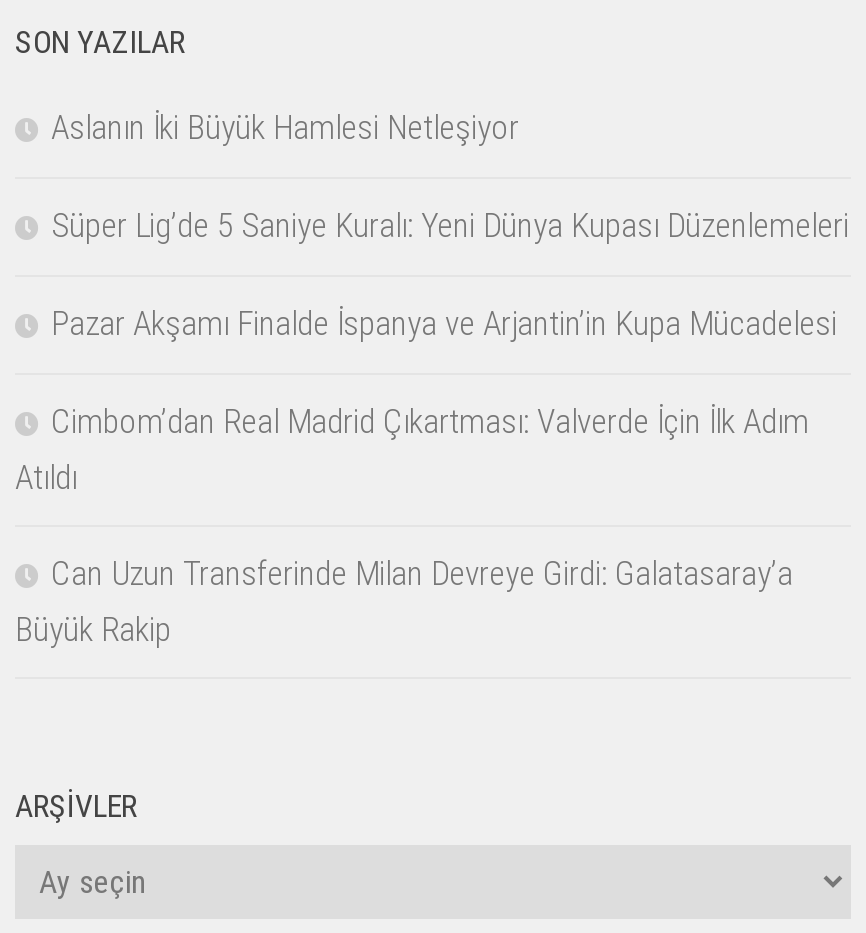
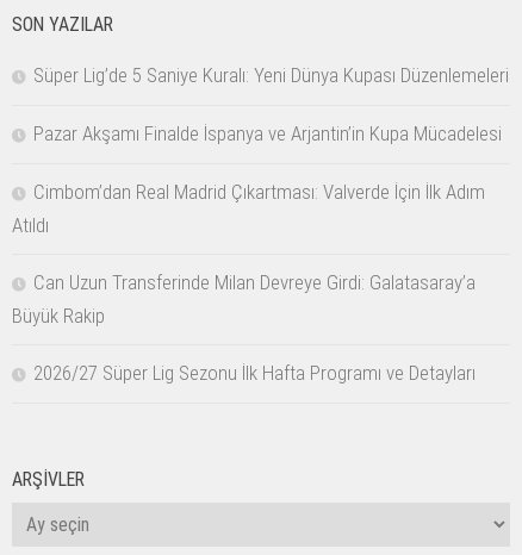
- Aslanın İki Büyük Hamlesi Netleşiyor

moved up: Süper Lig’de 5 Saniye Kuralı: Yeni Dünya Kupası Düzenlemeleri | Pazar Akşamı Finalde İspanya ve Arjantin’in Kupa Mücadelesi | Cimbom’dan Real Madrid Çıkartması: Valverde İçin İlk Adım | Atıldı | Can Uzun Transferinde Milan Devreye Girdi: Galatasaray’a | Büyük Rakip

+ 2026/27 Süper Lig Sezonu İlk Hafta Programı ve Detayları
